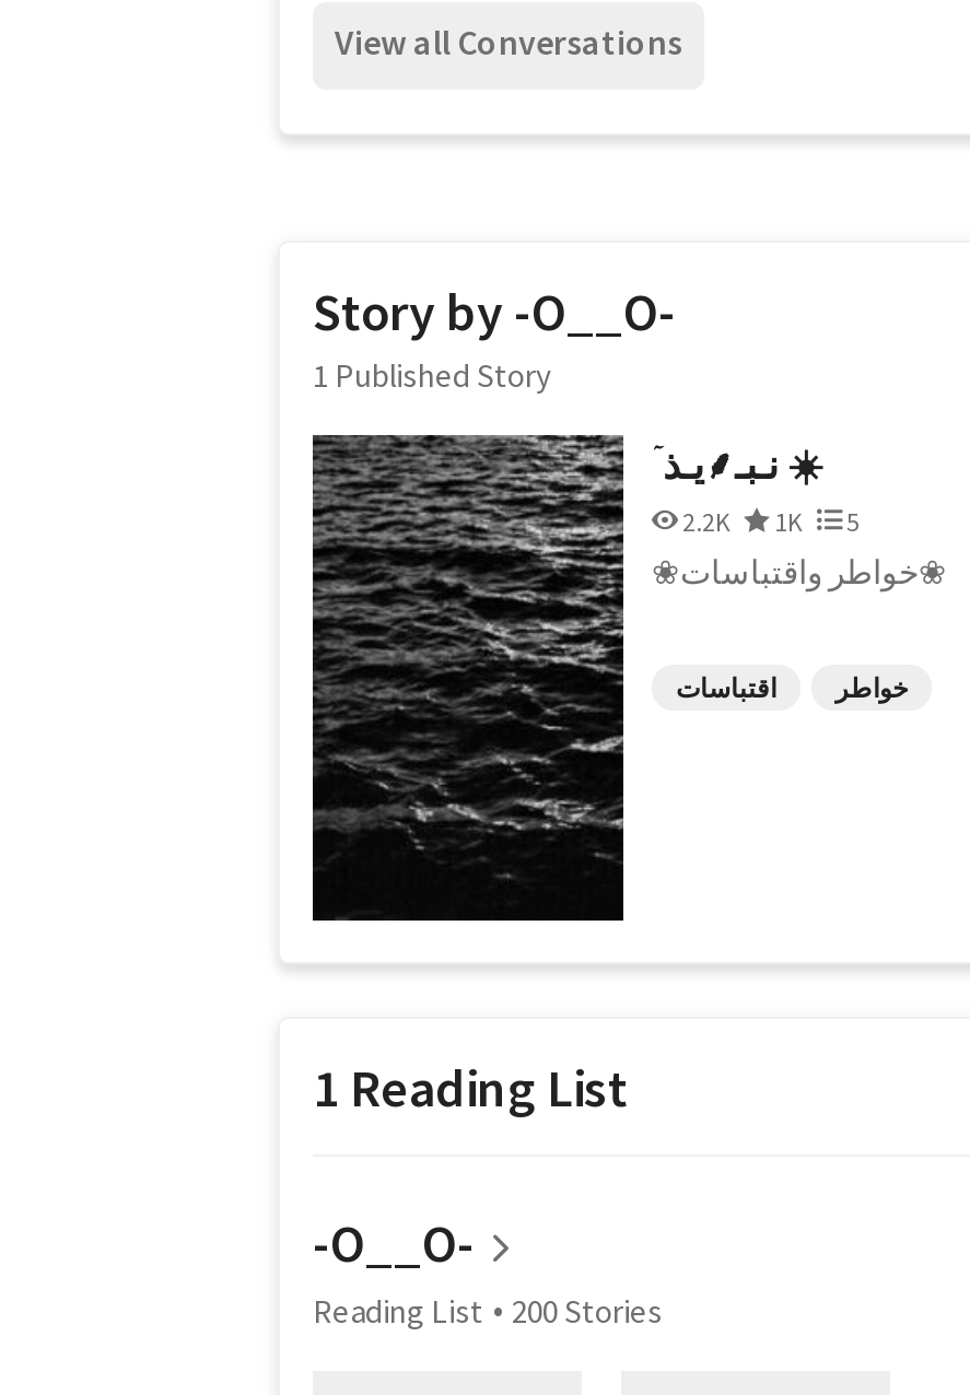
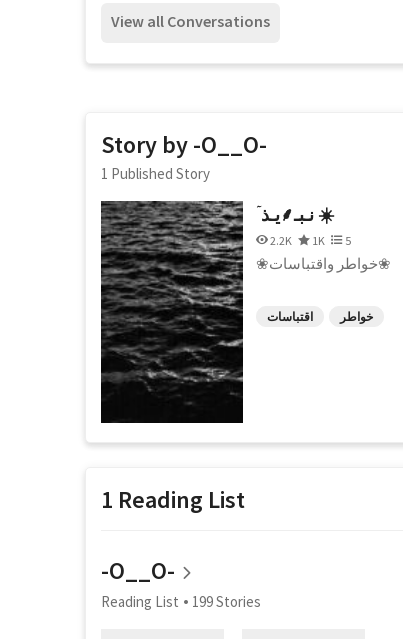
- Reading List 200 Stories
+ Reading List 199 Stories
